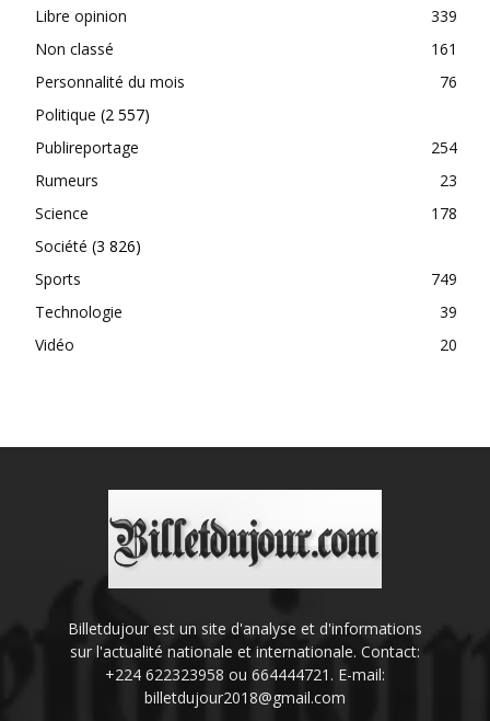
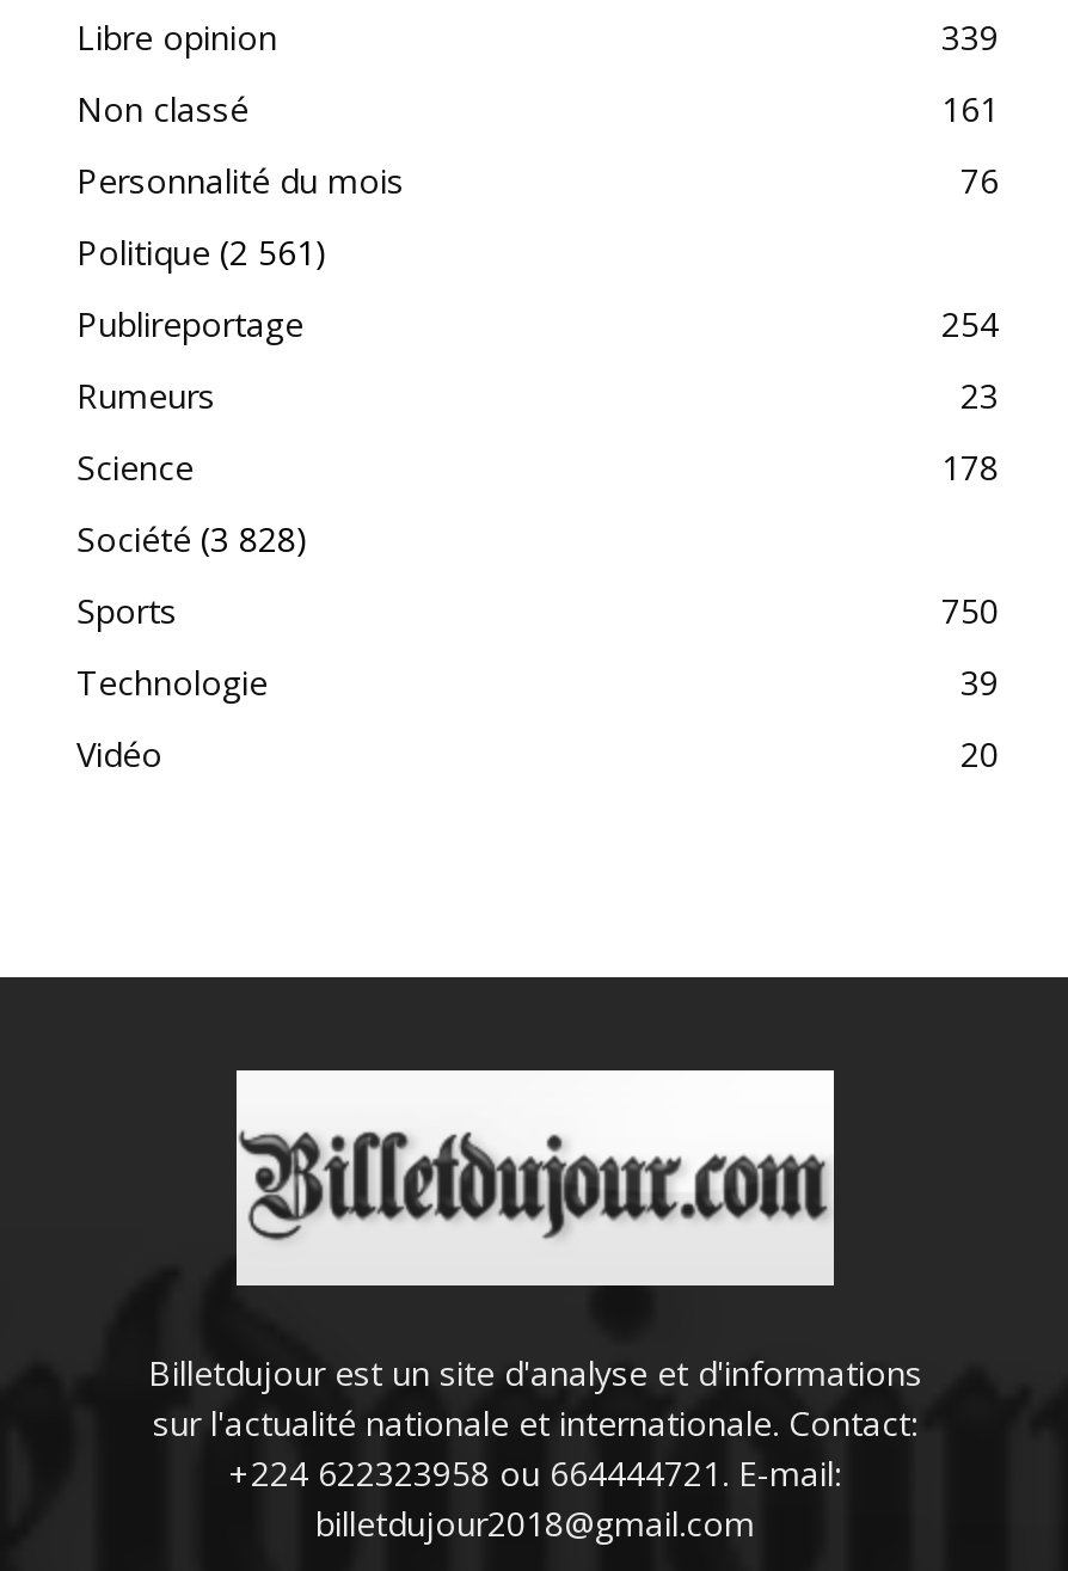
- Politique (2 557)
+ Politique (2 561)

- Société (3 826)
+ Société (3 828)

- 749
+ 750
